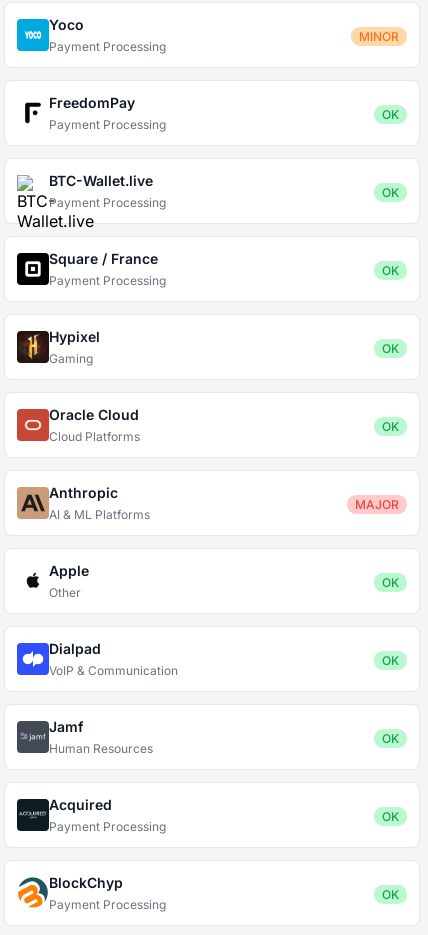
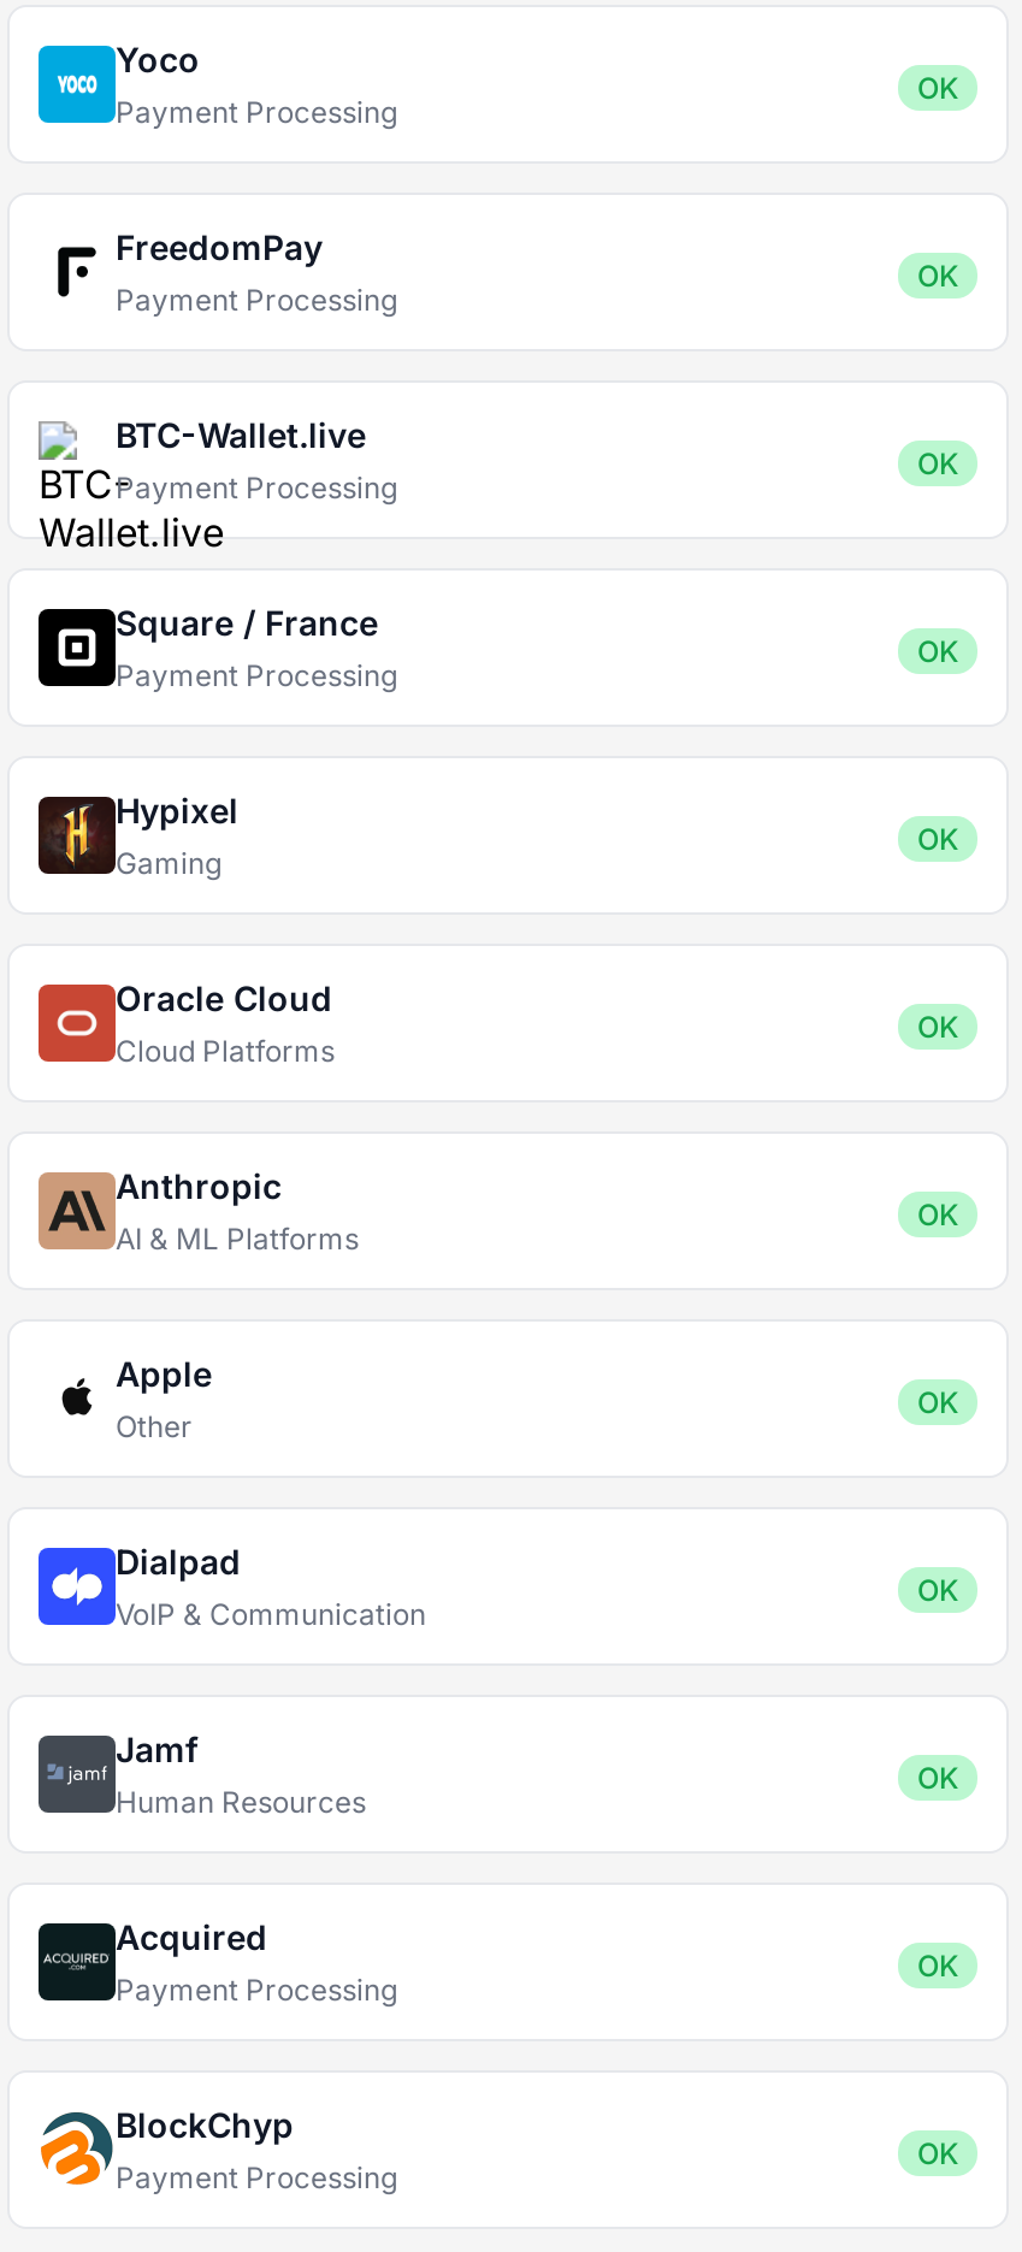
- MINOR
+ OK

- MAJOR
+ OK
